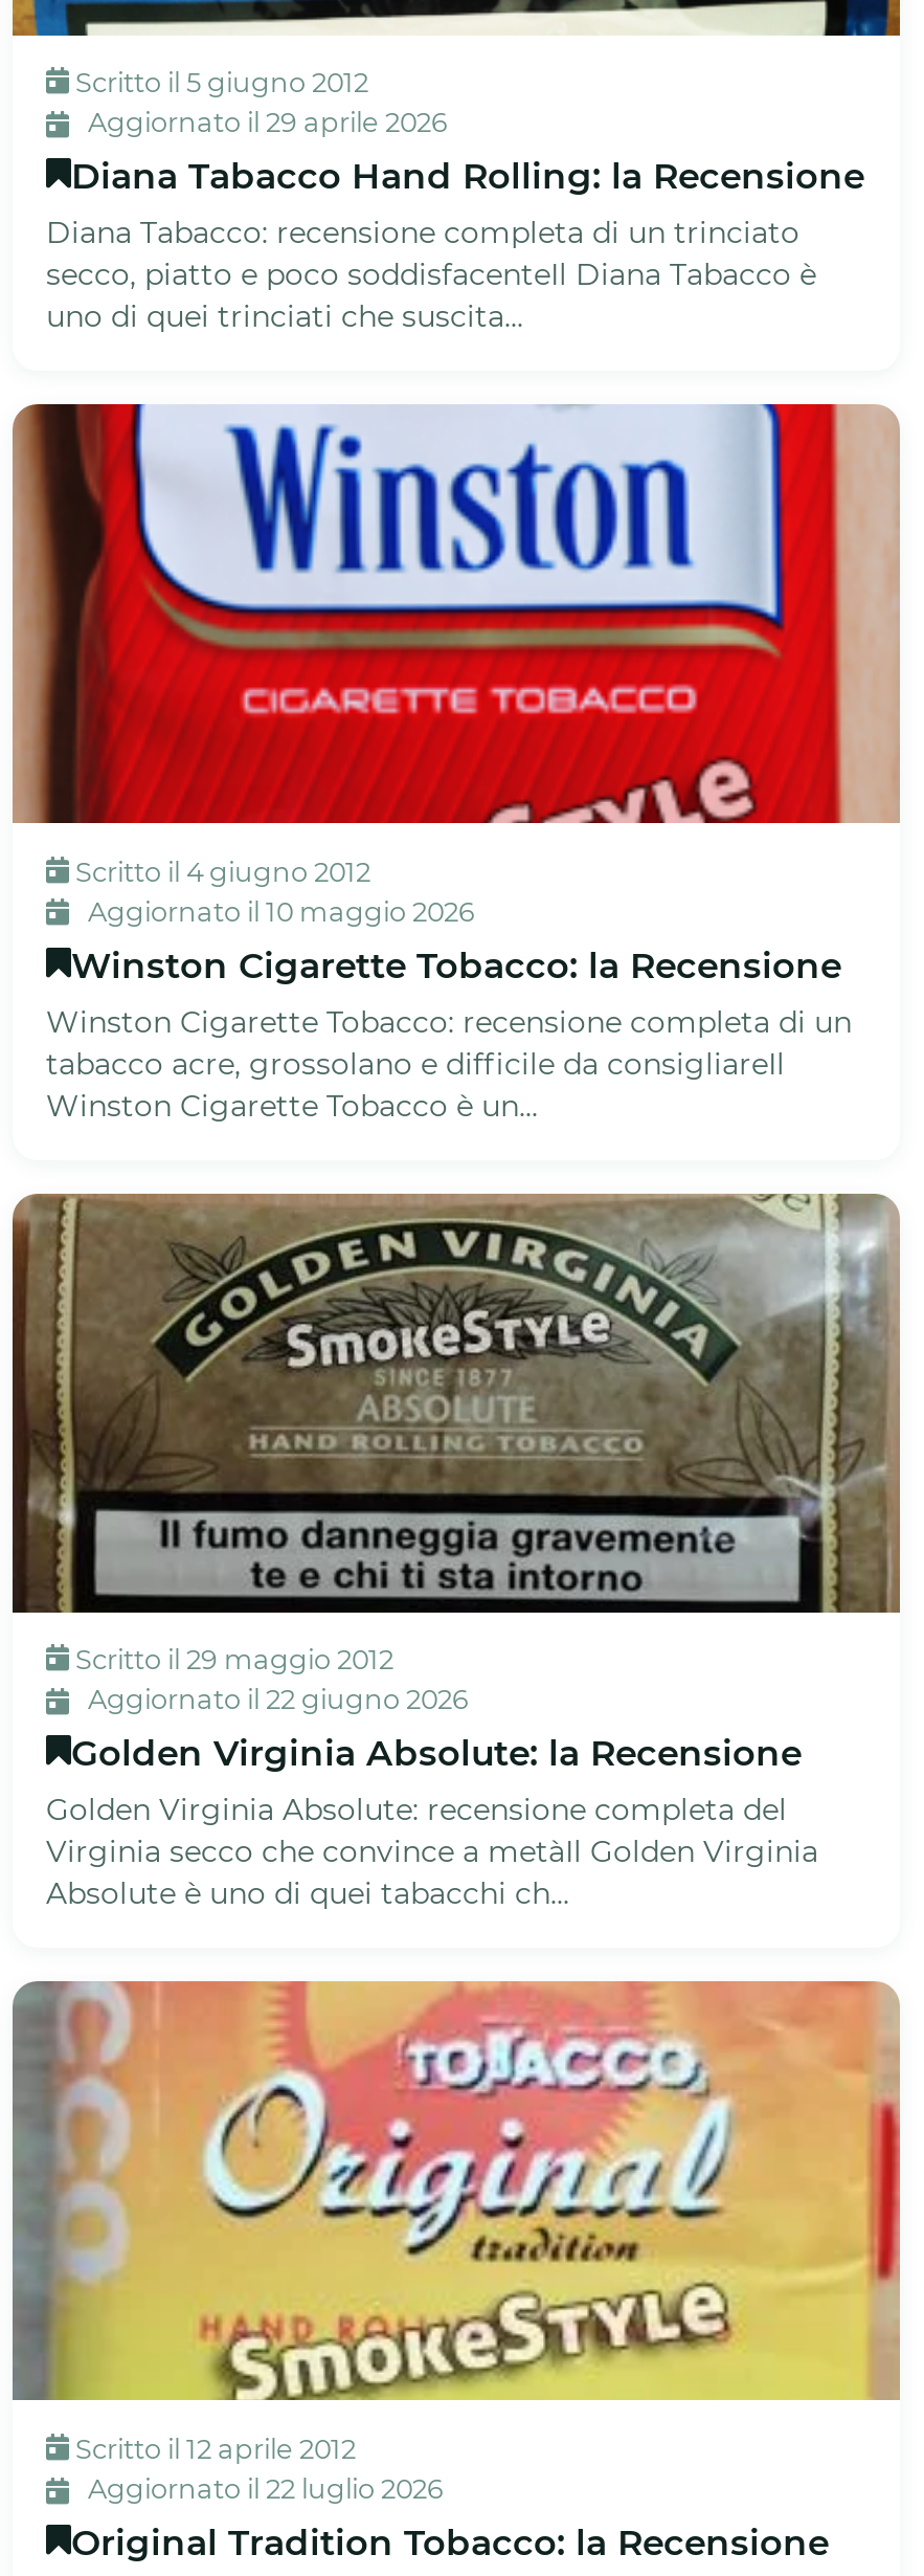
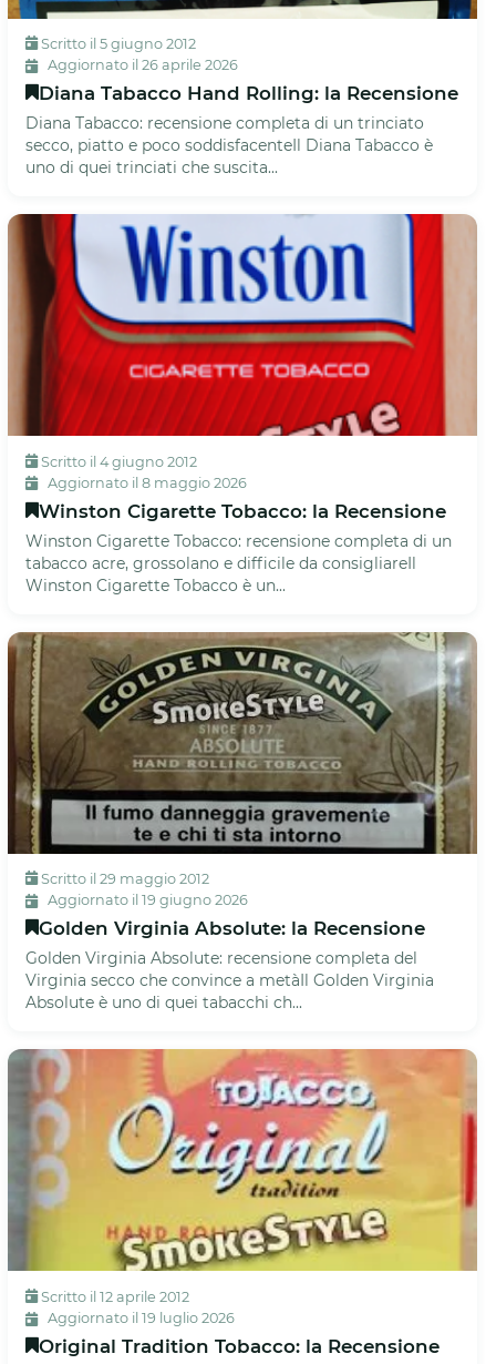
- Aggiornato il 29 aprile 2026
+ Aggiornato il 26 aprile 2026

- Aggiornato il 10 maggio 2026
+ Aggiornato il 8 maggio 2026

- Aggiornato il 22 giugno 2026
+ Aggiornato il 19 giugno 2026

- Aggiornato il 22 luglio 2026
+ Aggiornato il 19 luglio 2026
